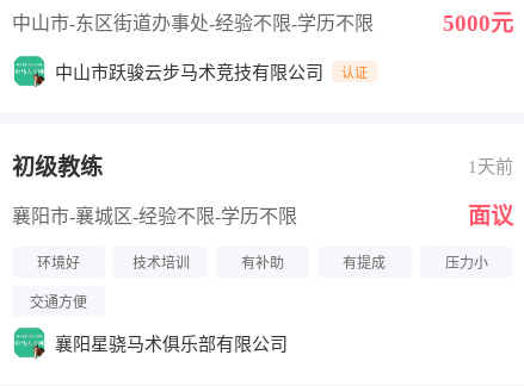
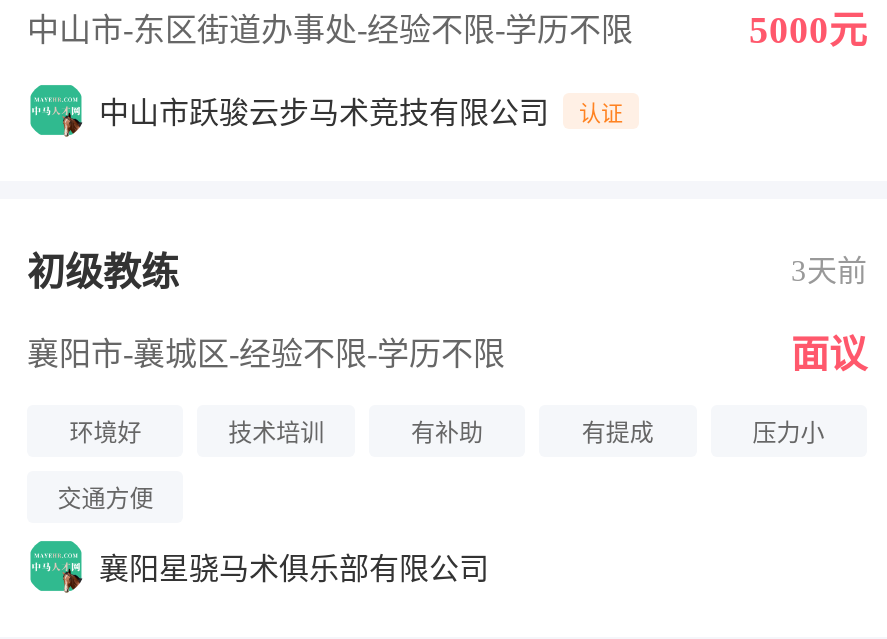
- 1天前
+ 3天前
